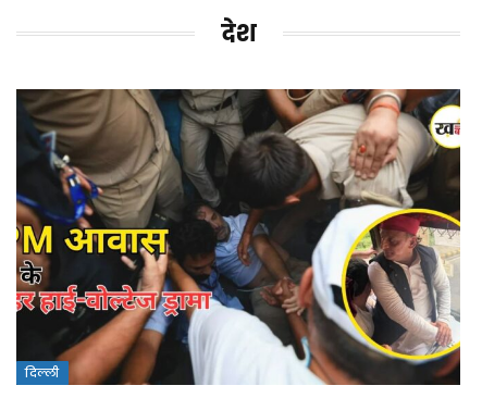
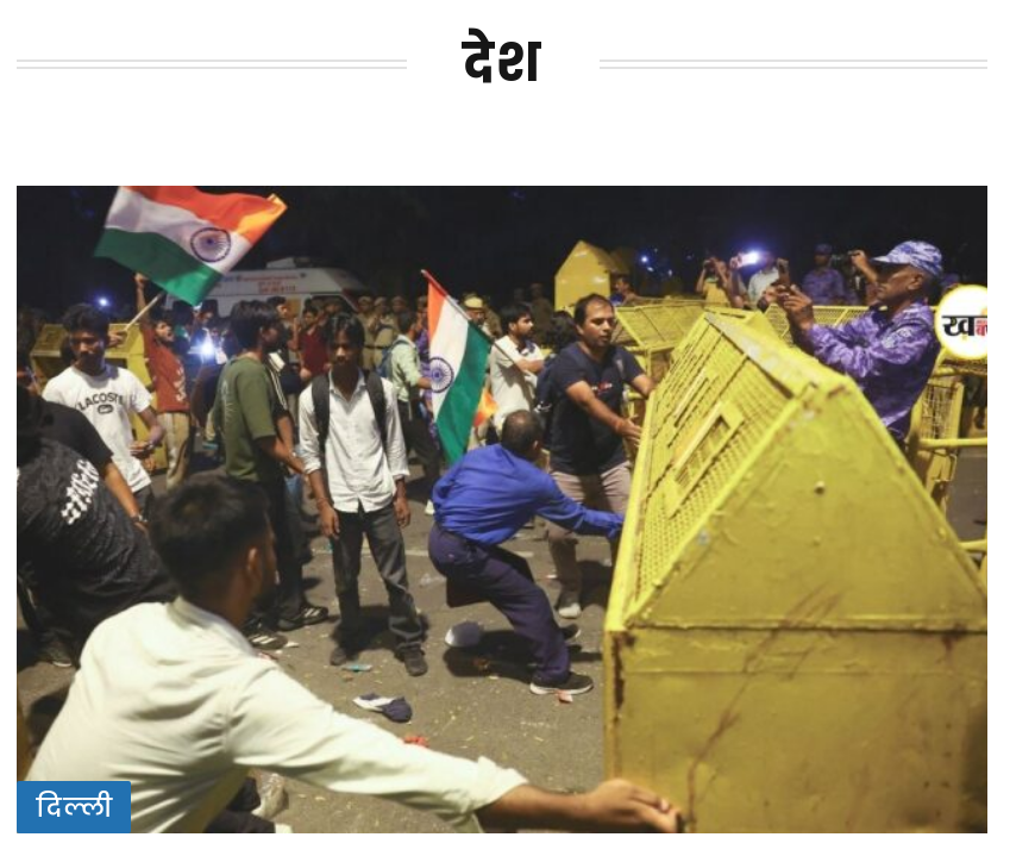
- [image]
+ [image]
